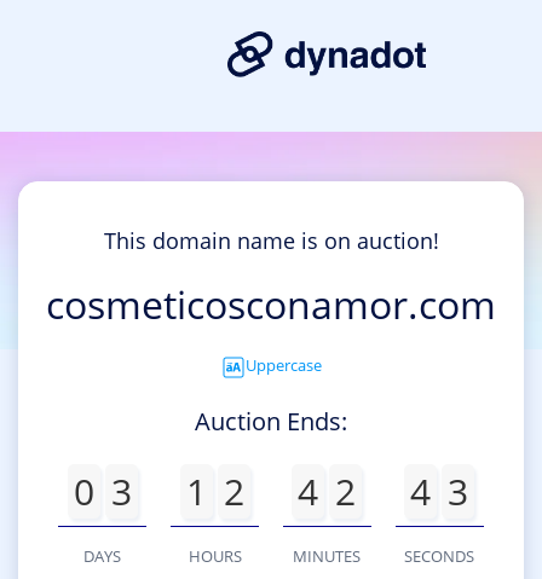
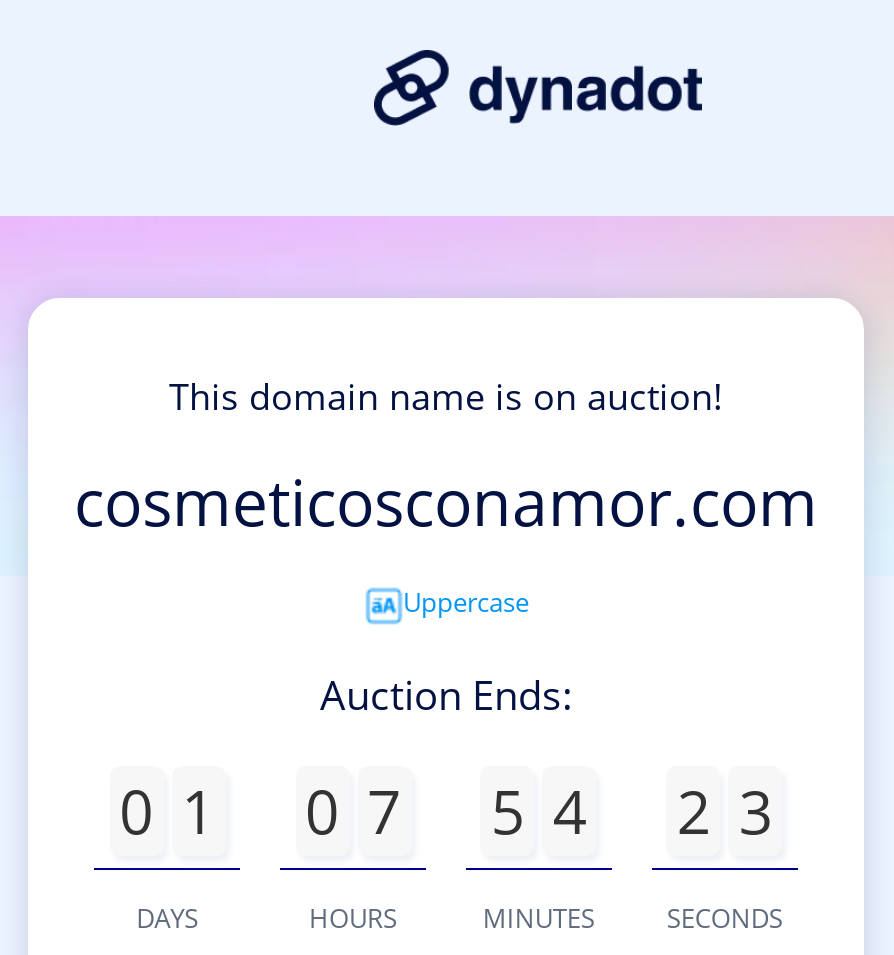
- 0 3
+ 0 1

- 1 2
+ 0 7

- 4 2
+ 5 4

- 4 3
+ 2 3
